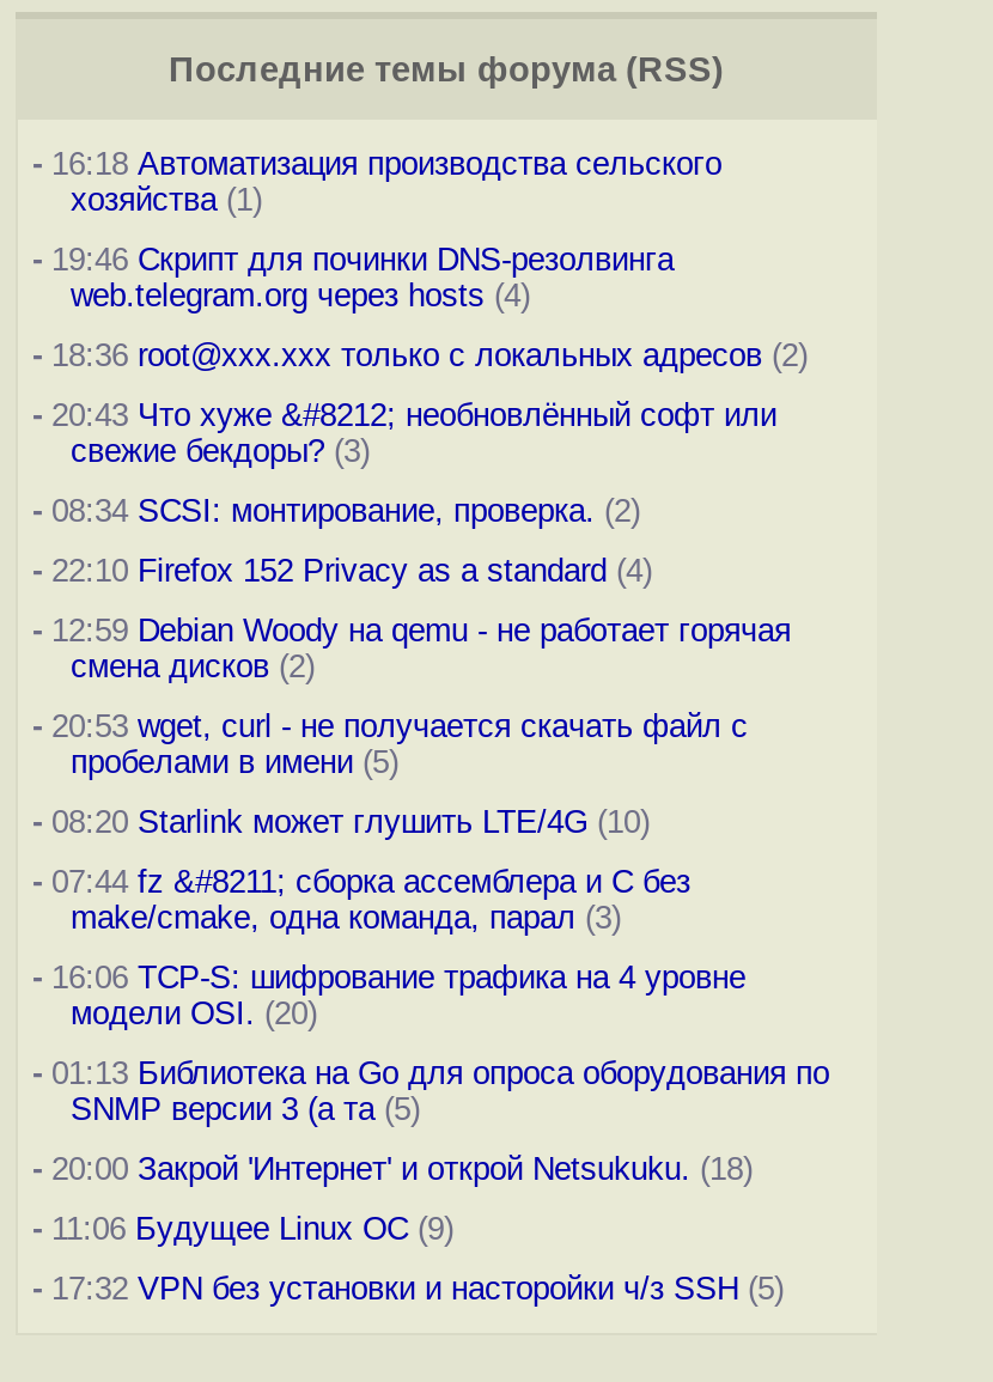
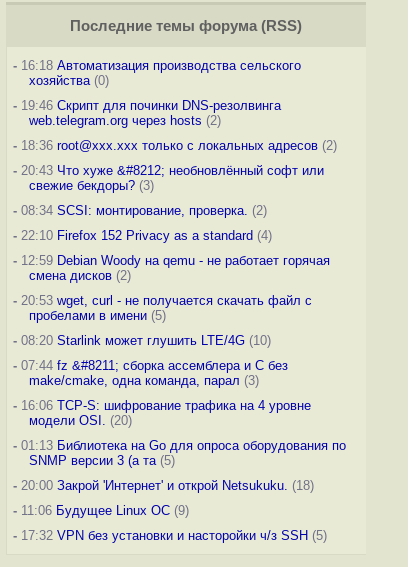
- хозяйства (1)
+ хозяйства (0)

- web.telegram.org через hosts (4)
+ web.telegram.org через hosts (2)
